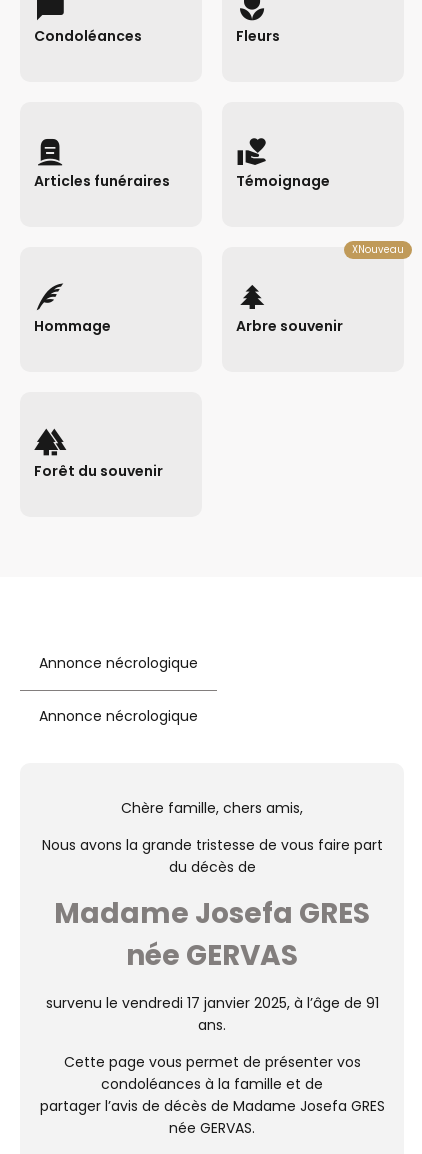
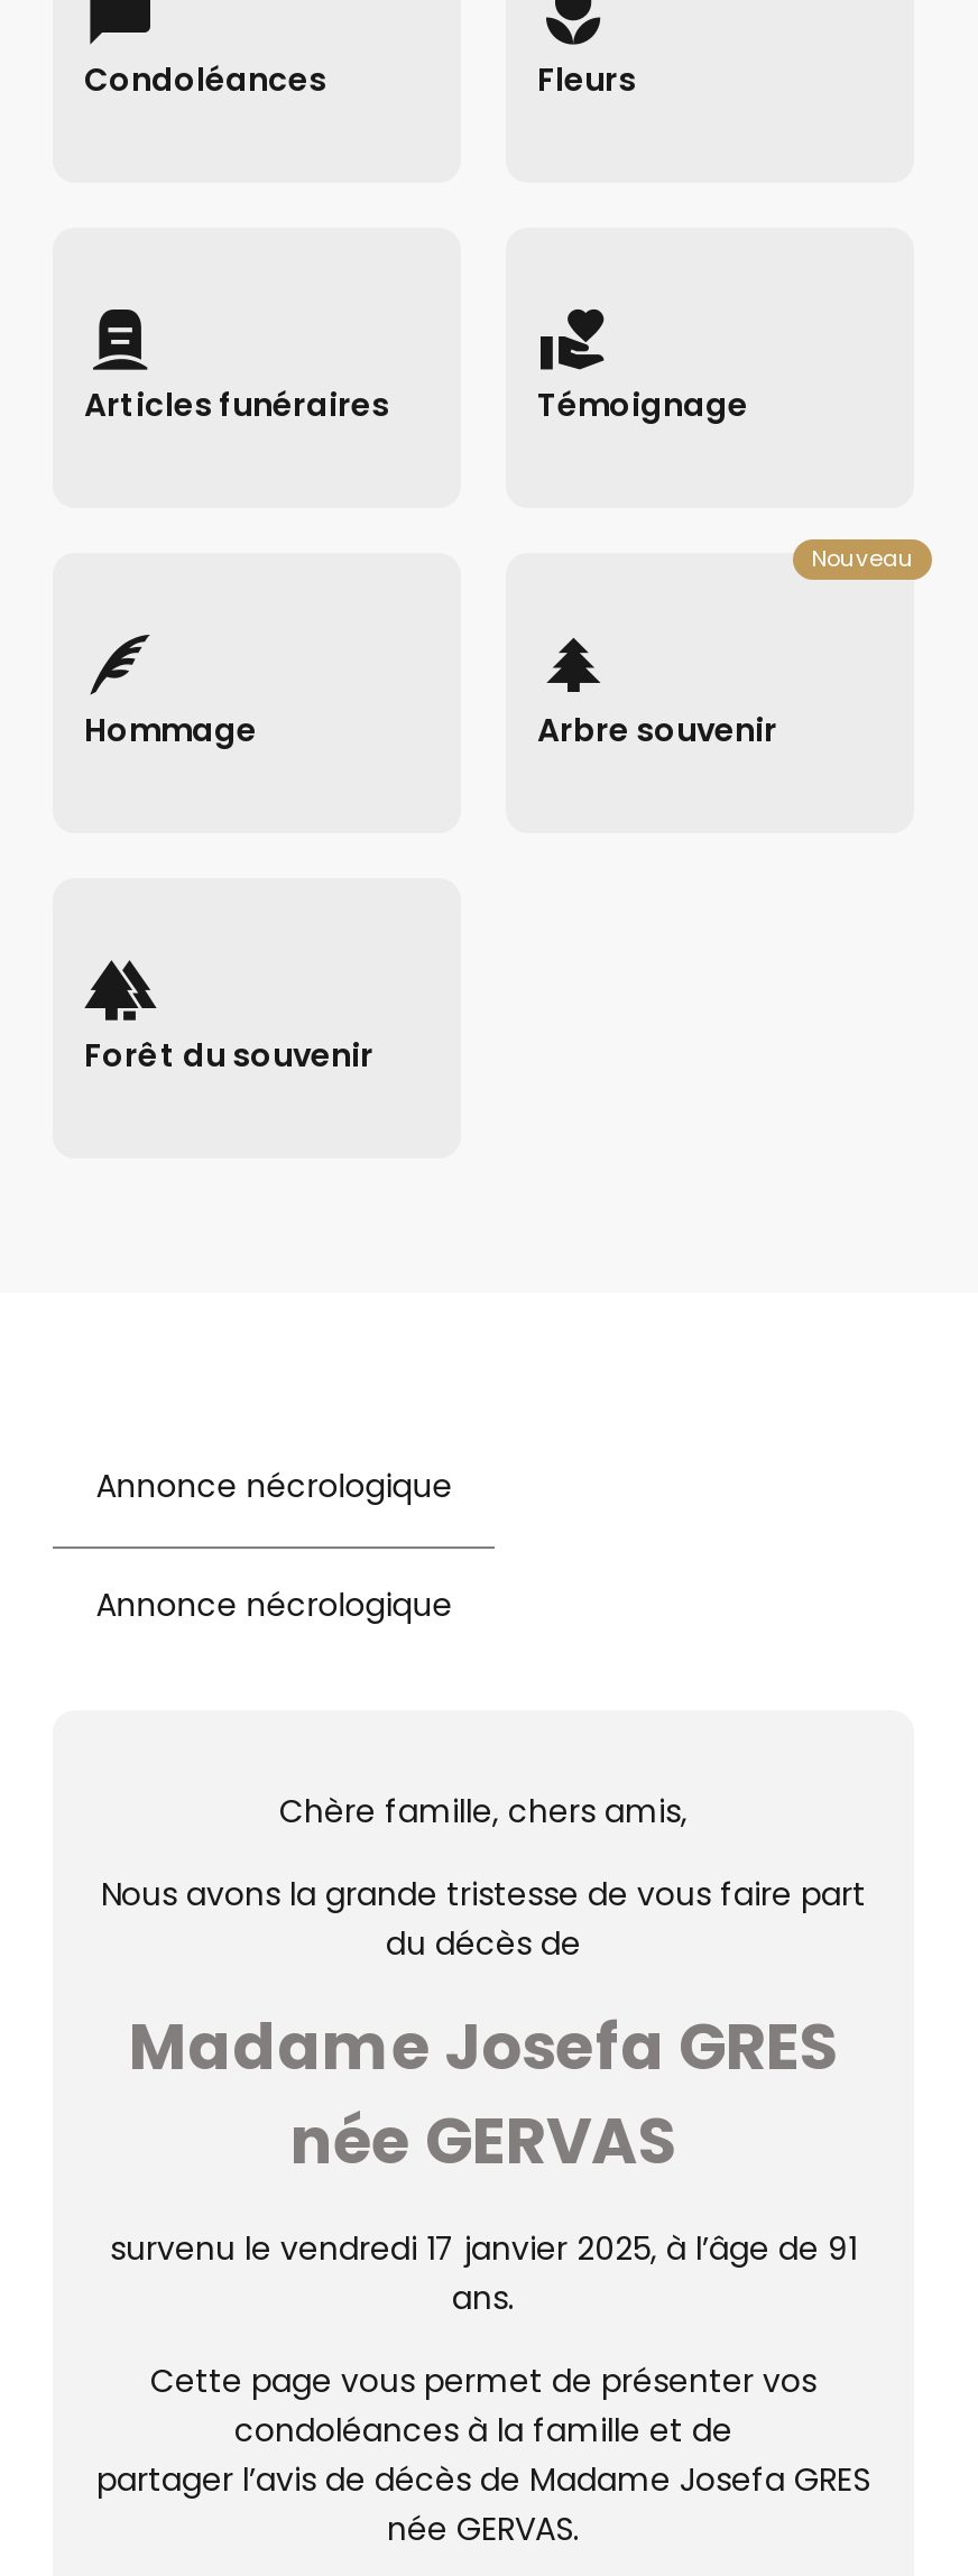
- XNouveau
+ Nouveau
